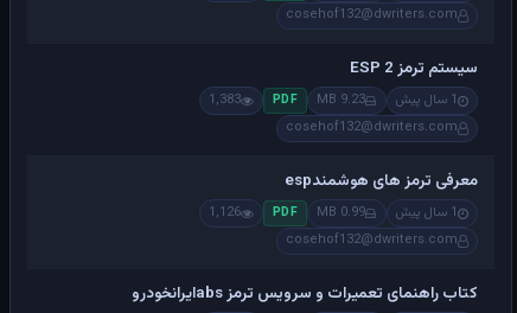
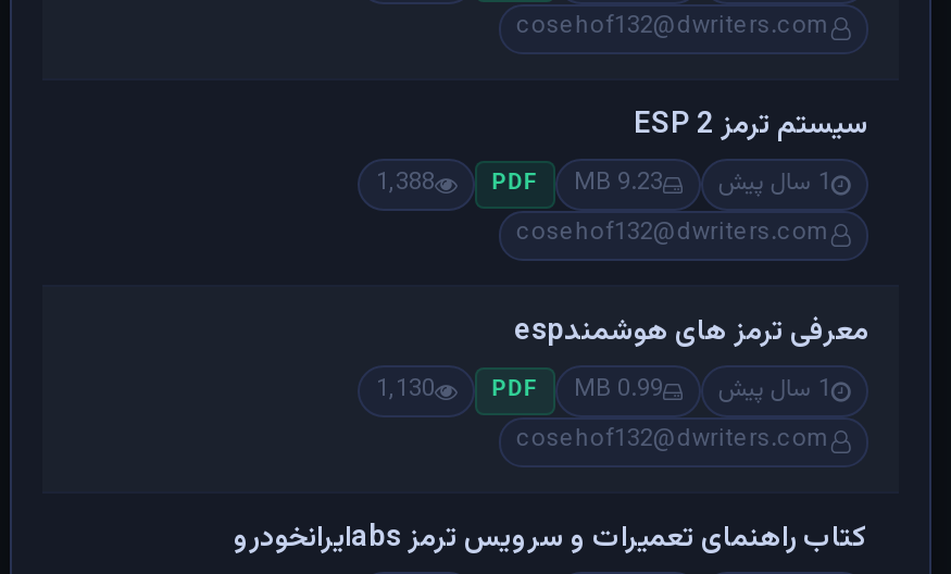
- 1,383 PDF
+ 1,388 PDF

- 1,126 PDF
+ 1,130 PDF
